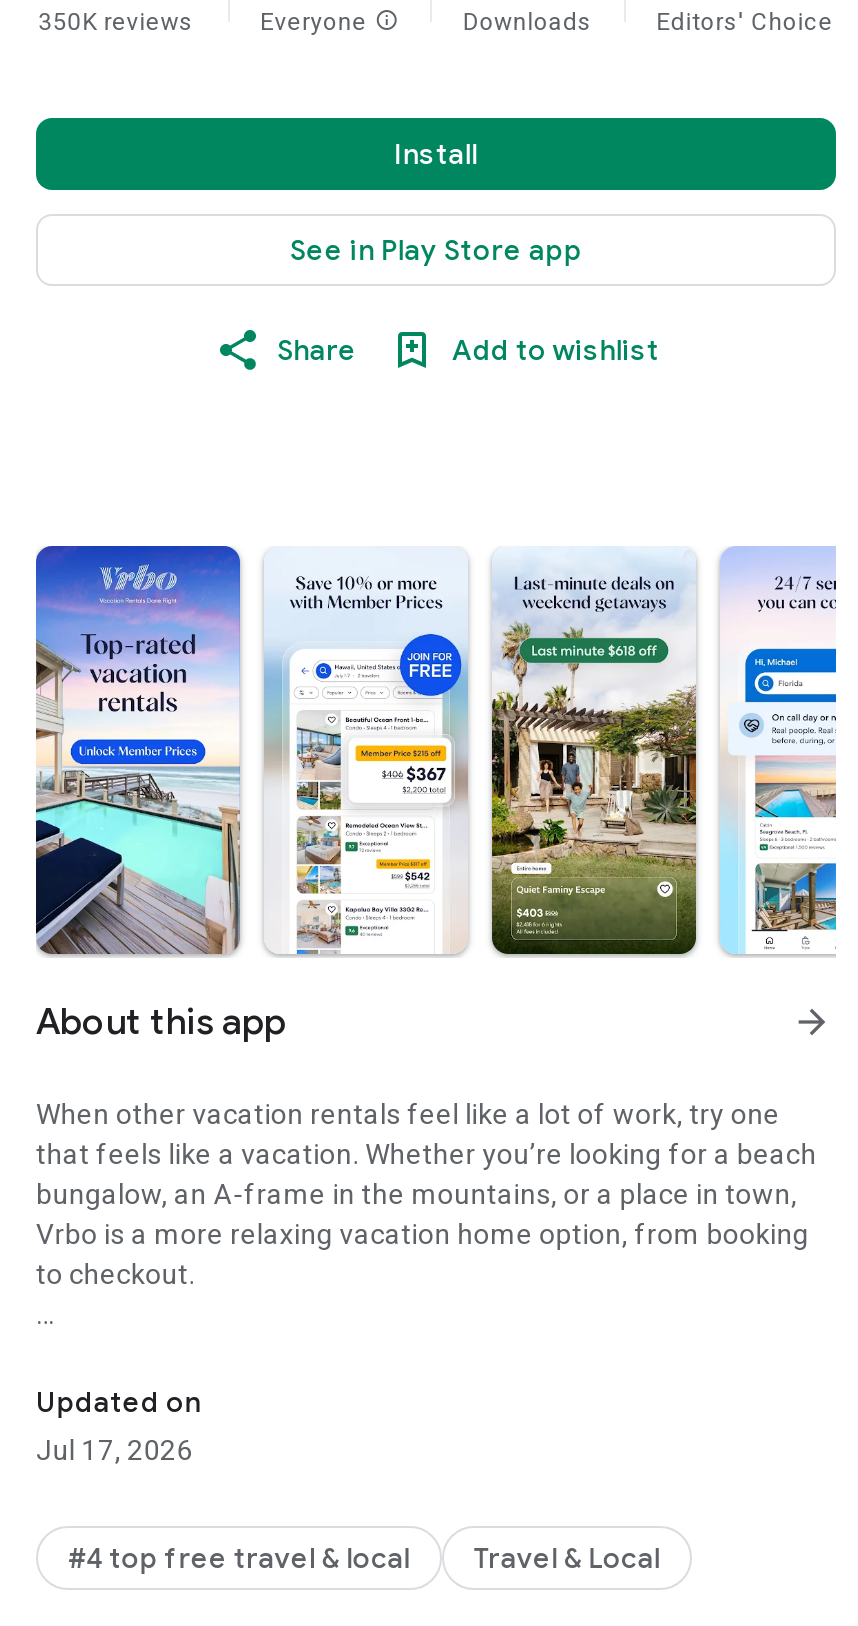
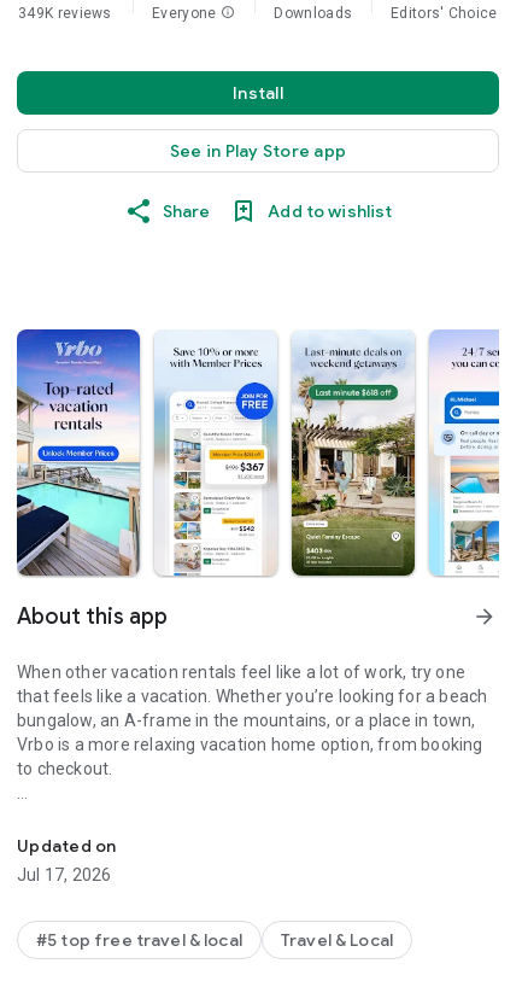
- 350K reviews
+ 349K reviews

- #4 top free travel & local
+ #5 top free travel & local
